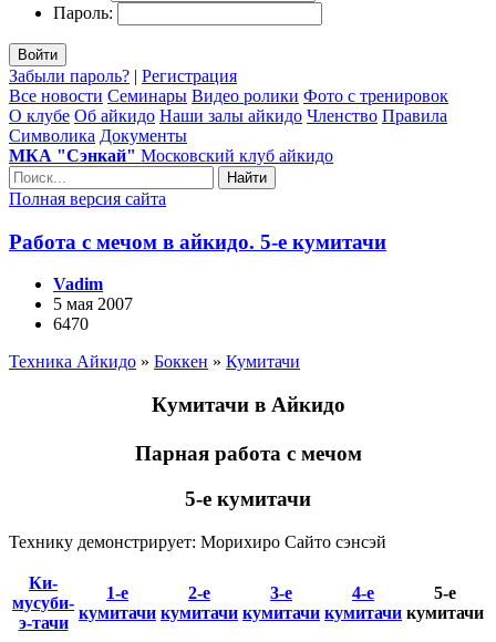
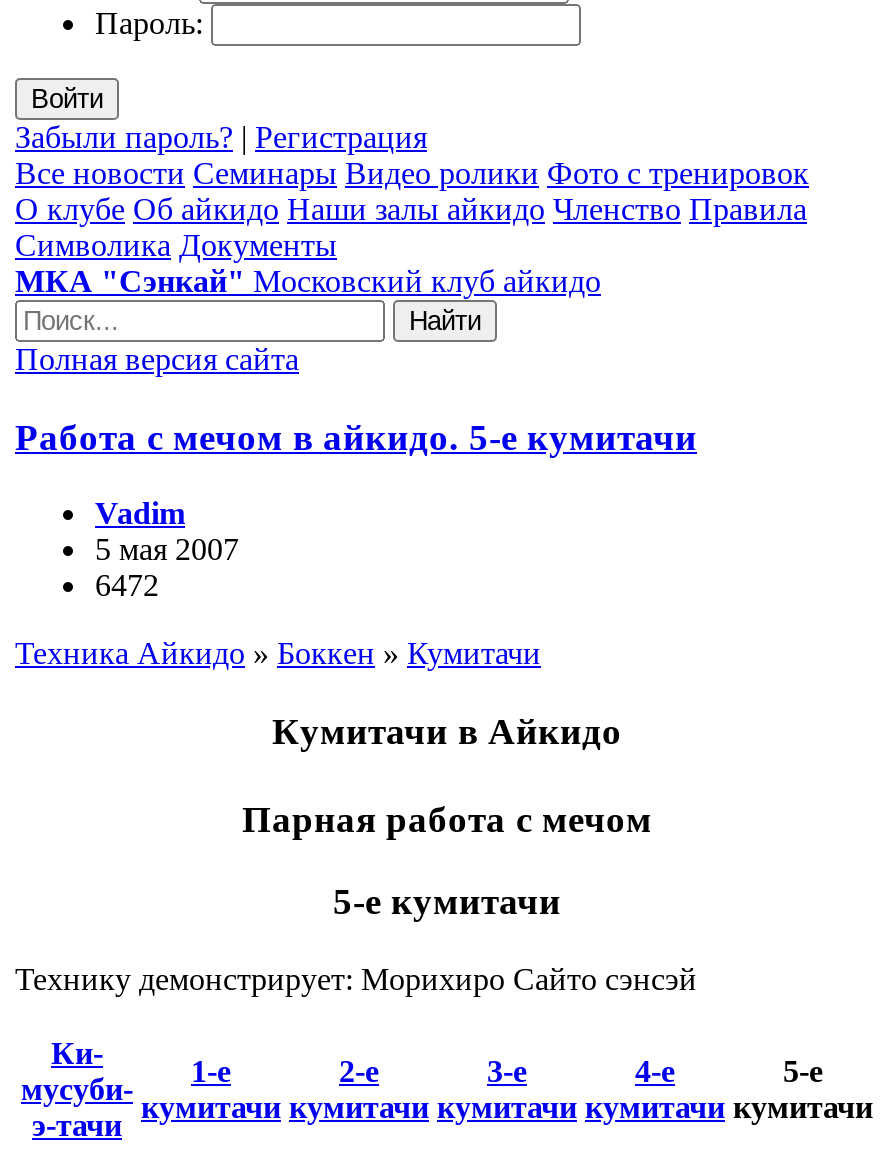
- 6470
+ 6472
